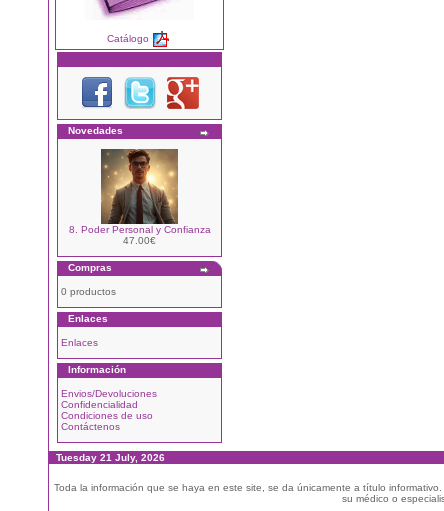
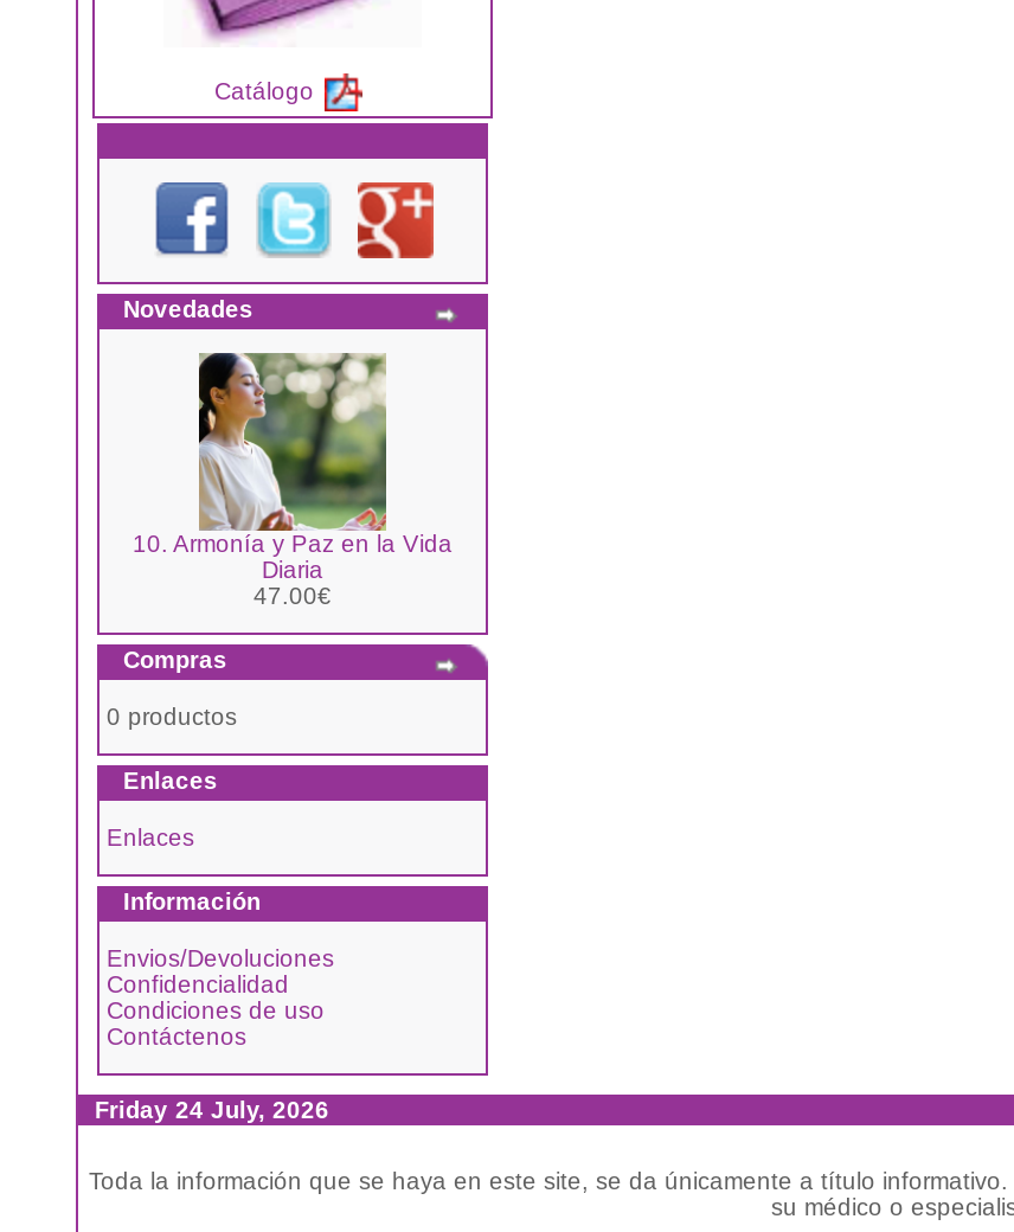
- [image]
- 8. Poder Personal y Confianza
+ [image]
+ 10. Armonía y Paz en la Vida
+ Diaria

- Tuesday 21 July, 2026
+ Friday 24 July, 2026
